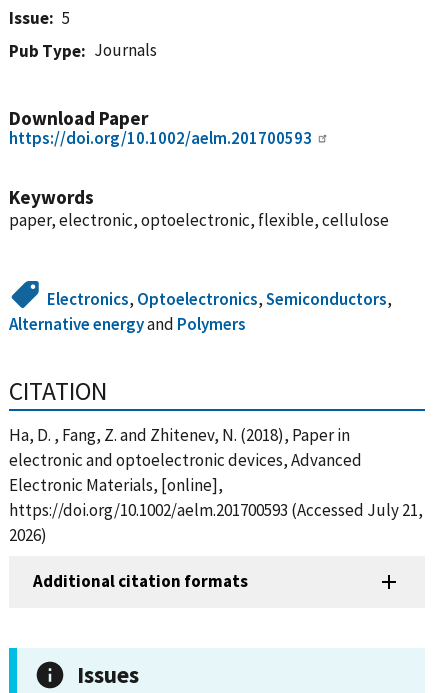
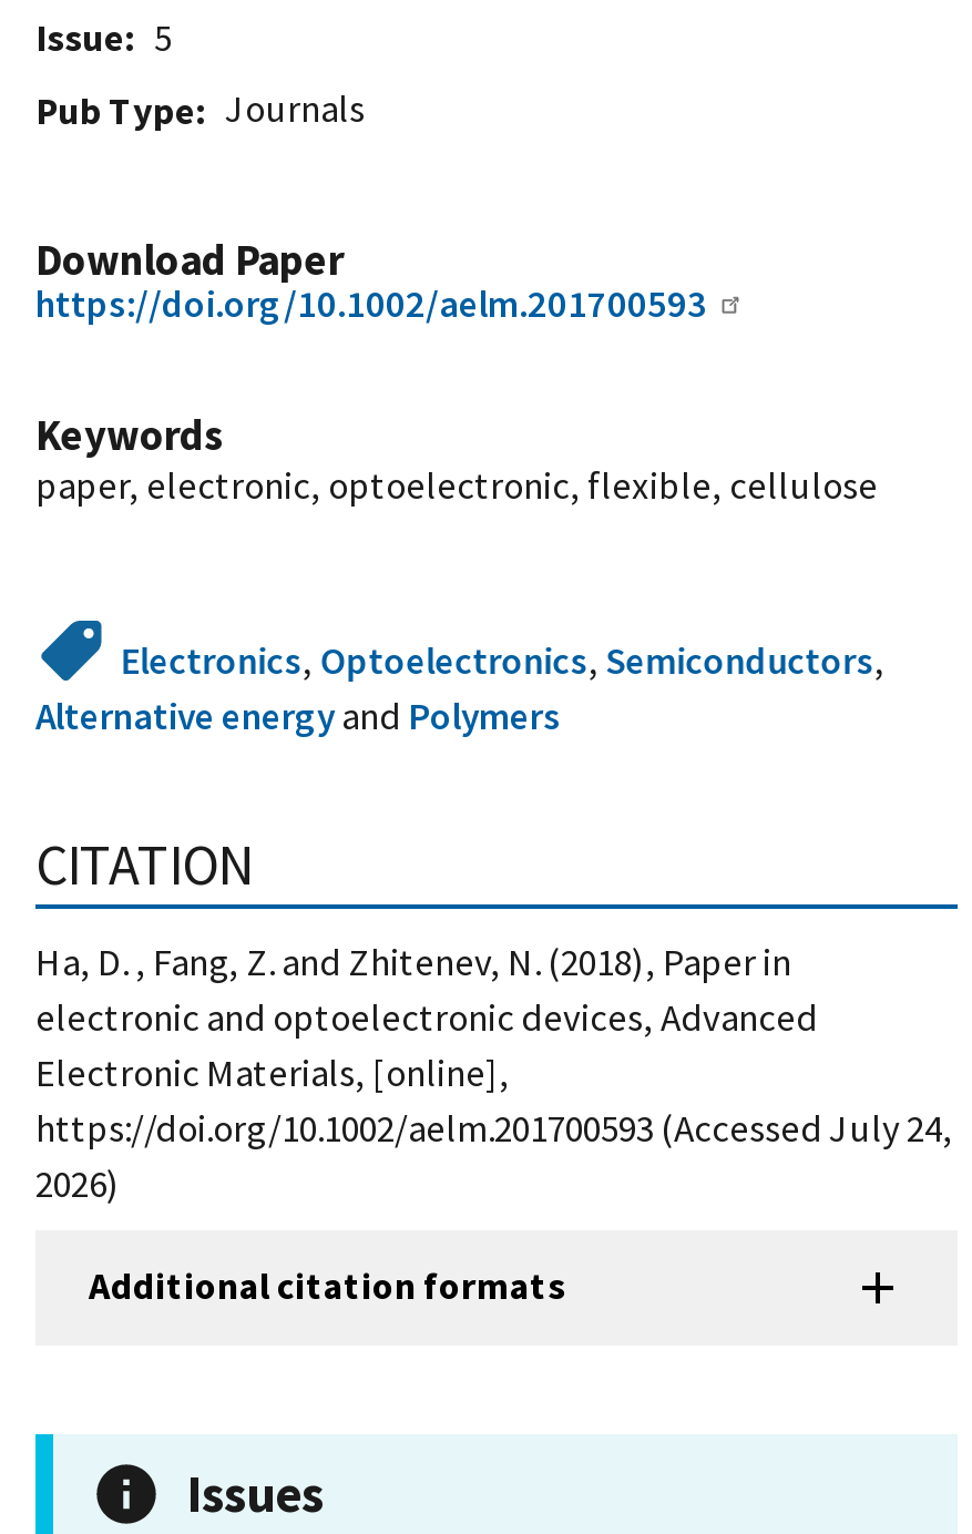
- https://doi.org/10.1002/aelm.201700593 (Accessed July 21,
+ https://doi.org/10.1002/aelm.201700593 (Accessed July 24,
